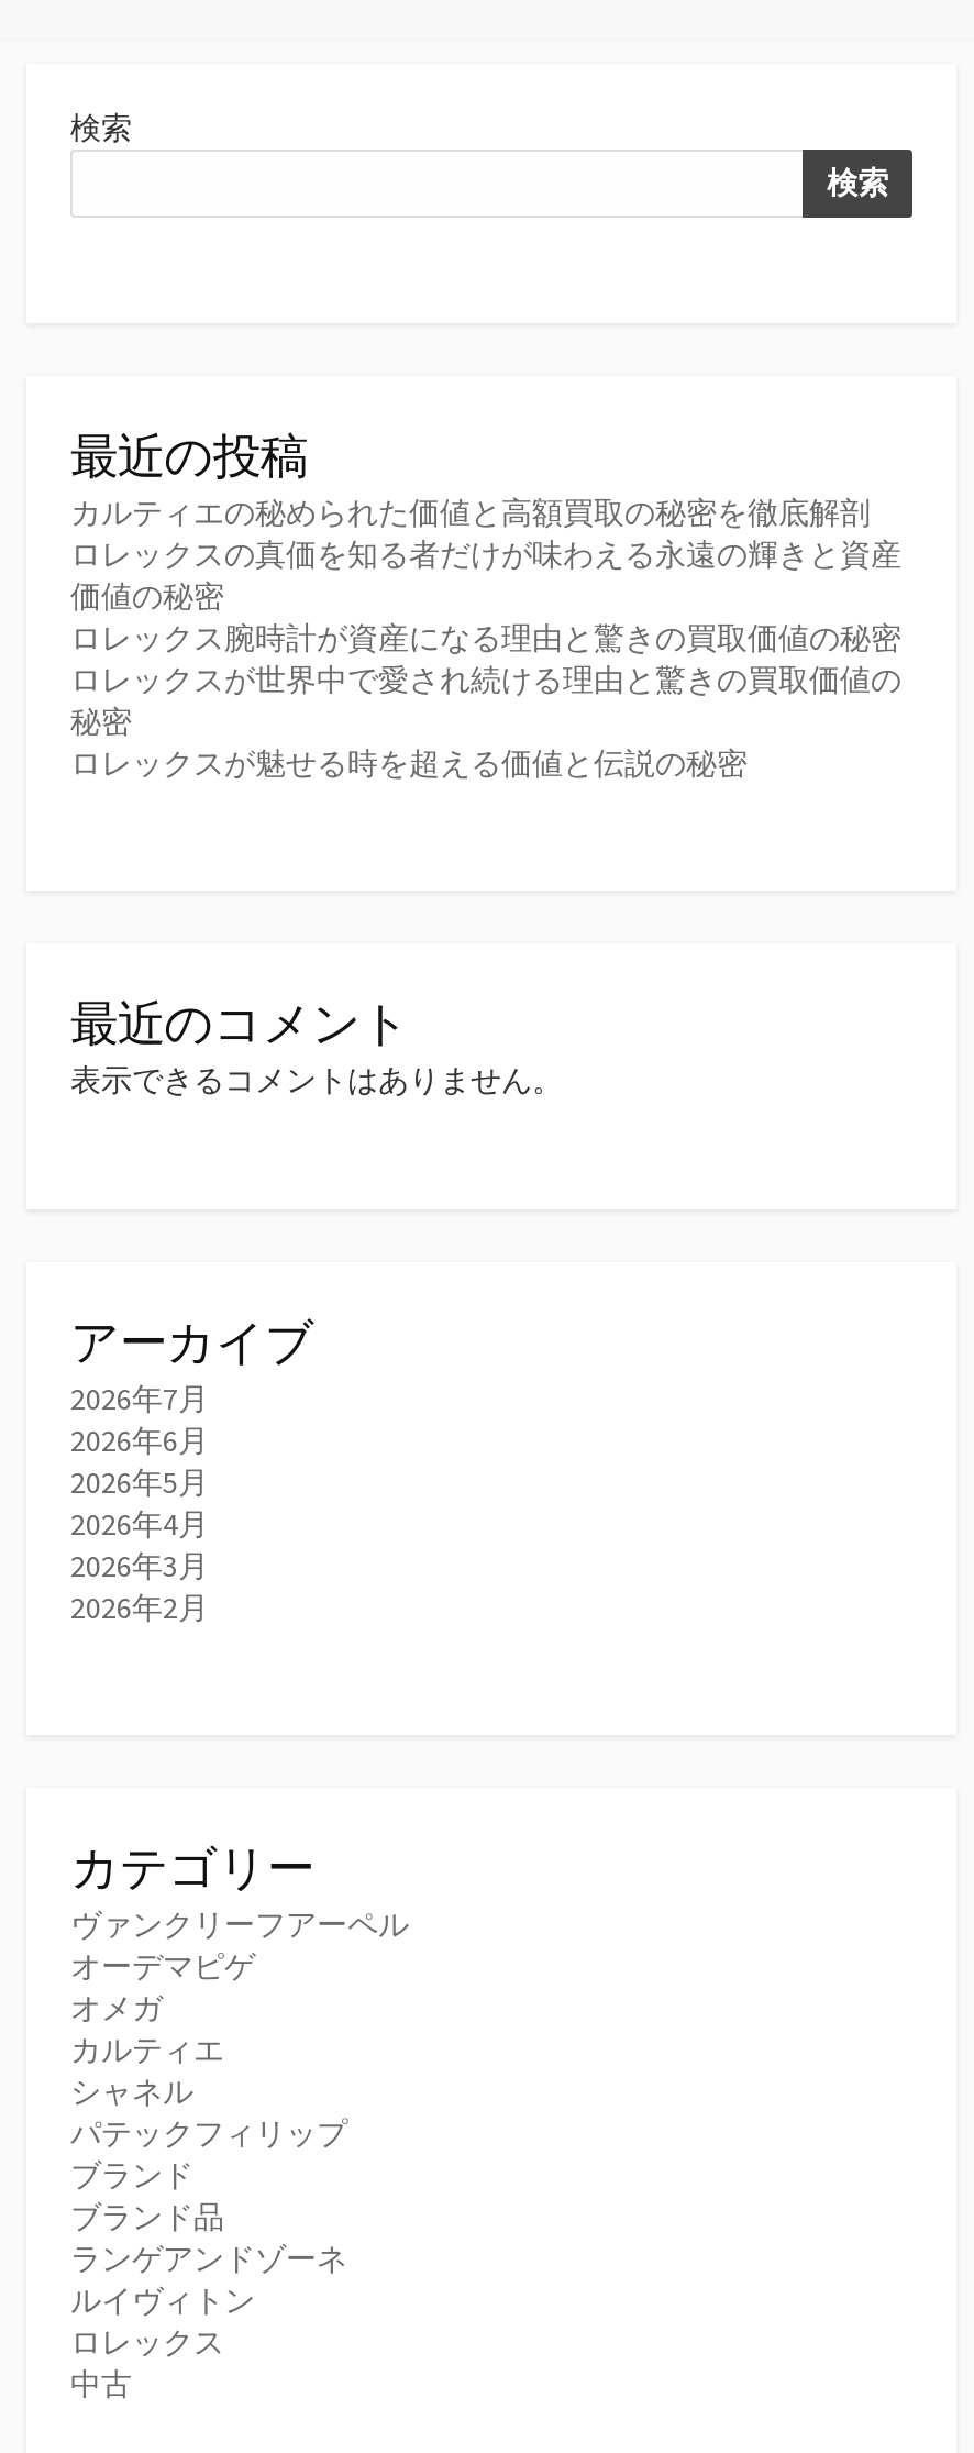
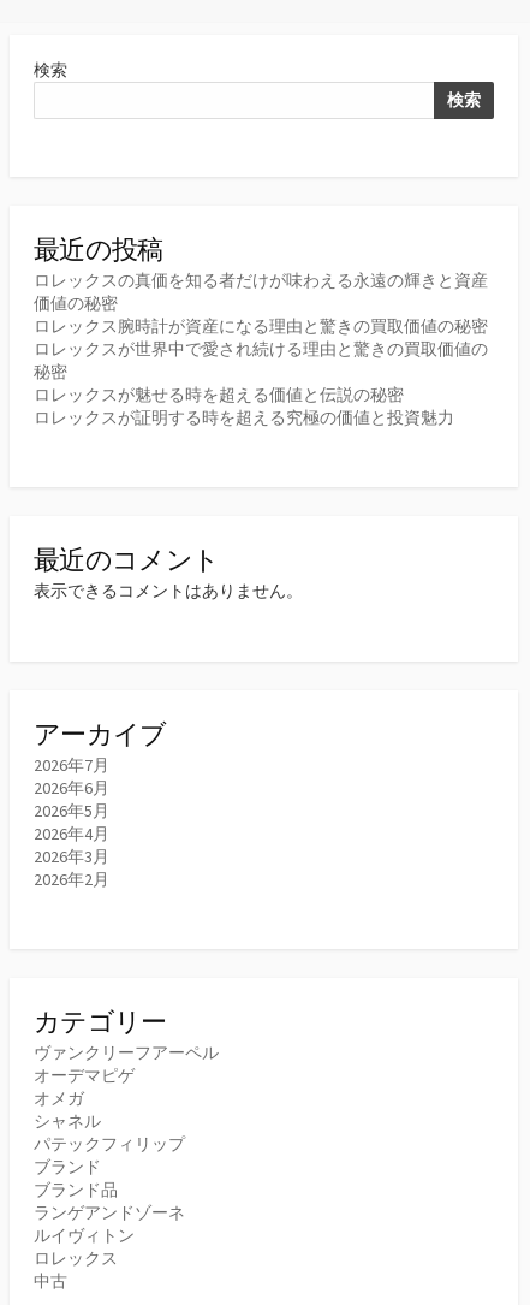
- カルティエの秘められた価値と高額買取の秘密を徹底解剖

+ ロレックスが証明する時を超える究極の価値と投資魅力

- カルティエ
